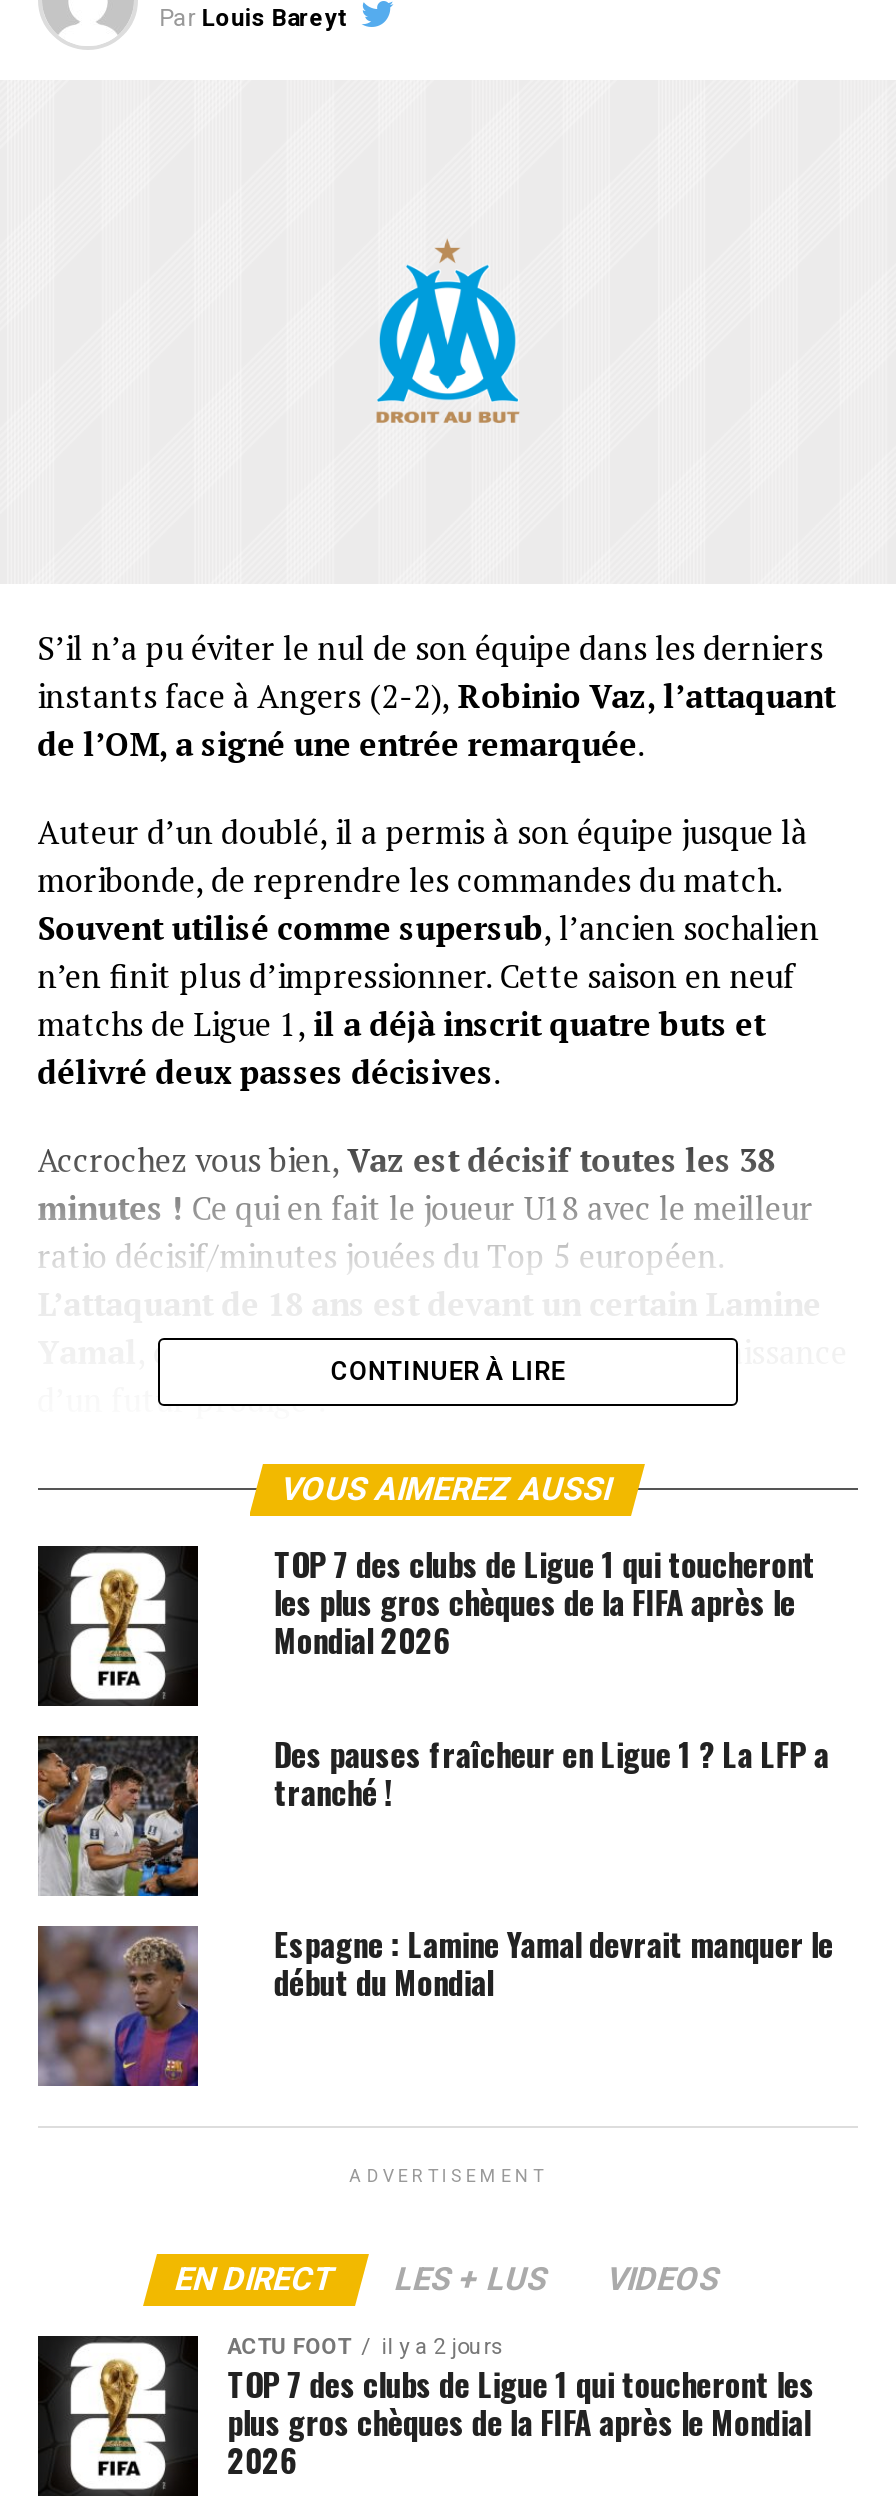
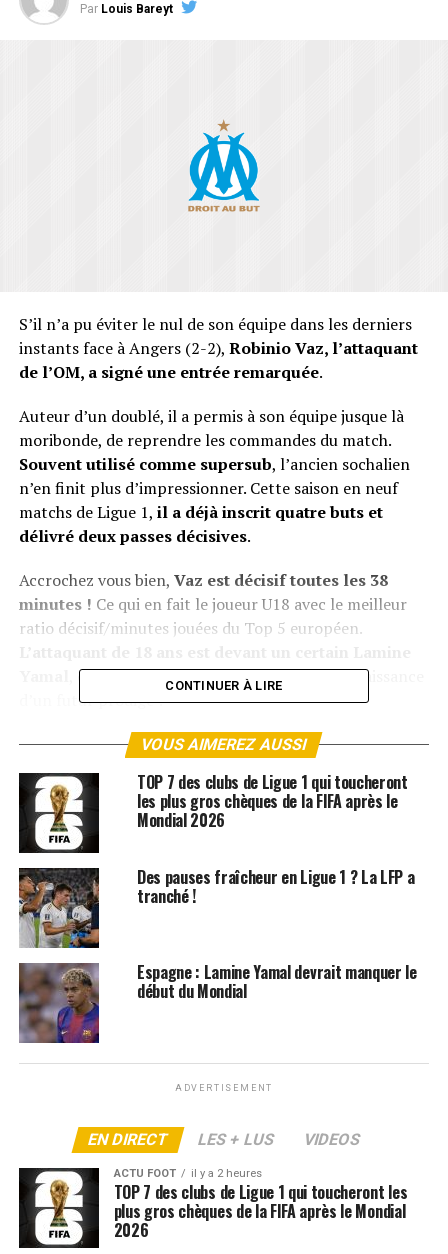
- ACTU FOOT il y a 2 jours
+ ACTU FOOT il y a 2 heures
